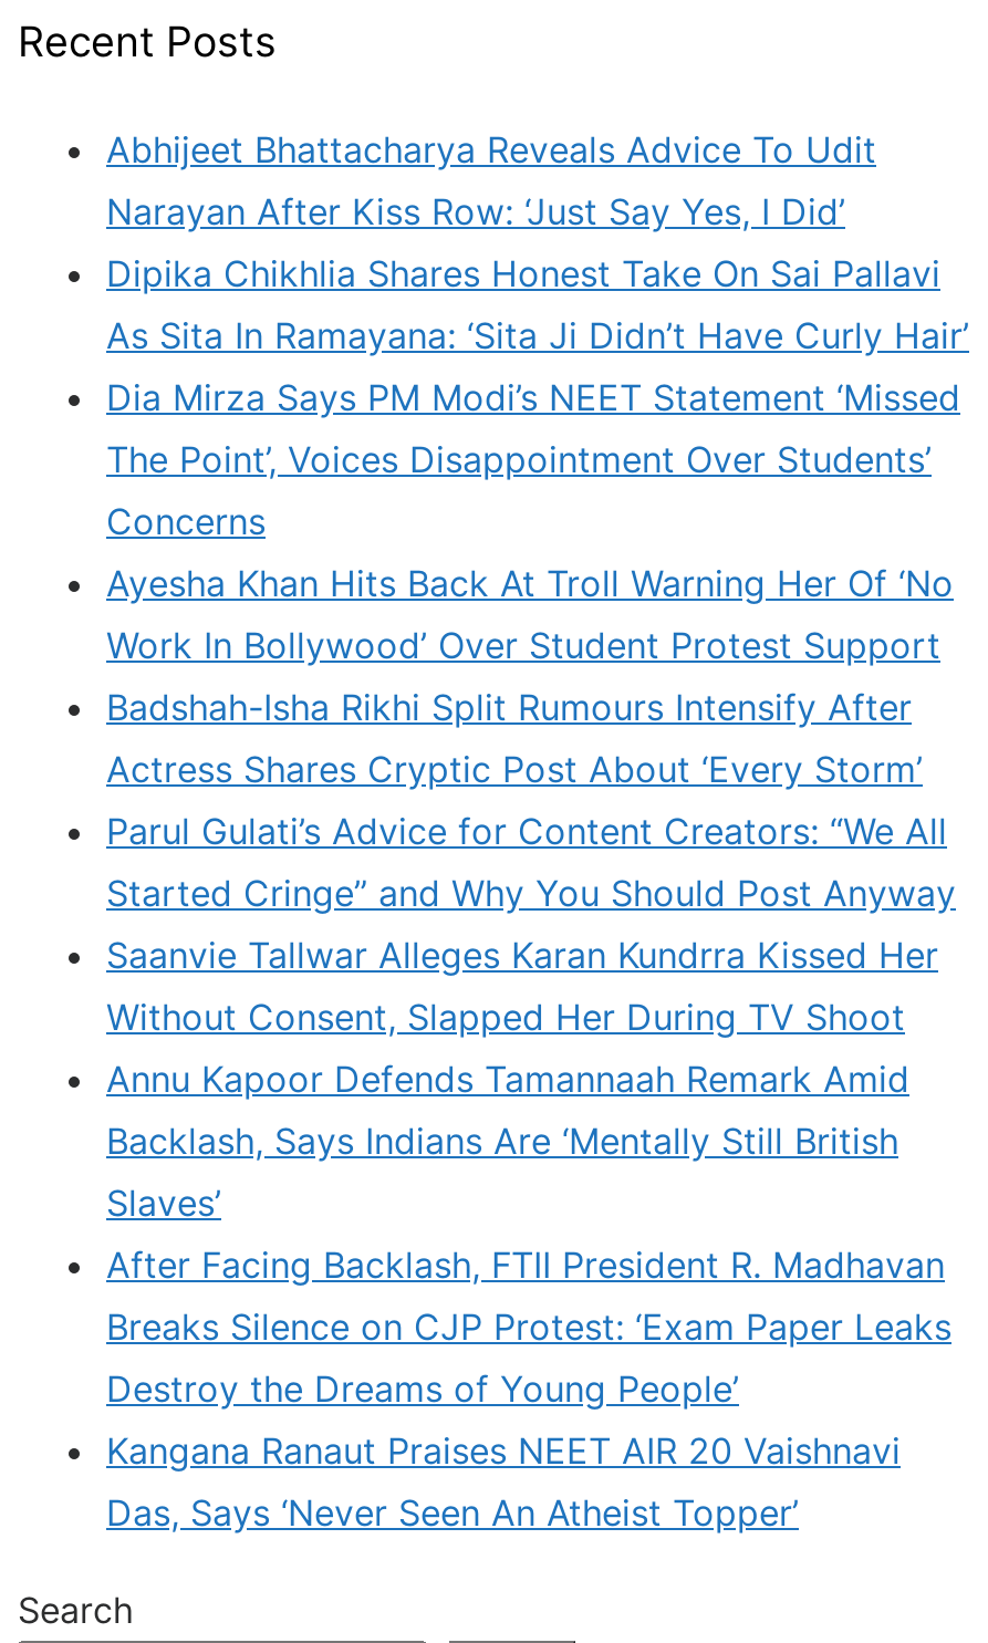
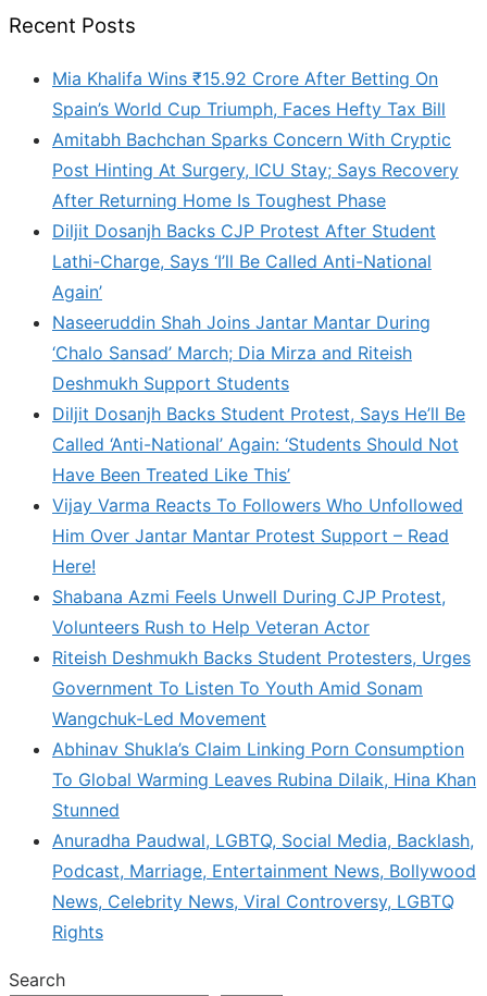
- Abhijeet Bhattacharya Reveals Advice To Udit
- Narayan After Kiss Row: ‘Just Say Yes, I Did’
- Dipika Chikhlia Shares Honest Take On Sai Pallavi
- As Sita In Ramayana: ‘Sita Ji Didn’t Have Curly Hair’
- Dia Mirza Says PM Modi’s NEET Statement ‘Missed
- The Point’, Voices Disappointment Over Students’
- Concerns
- Ayesha Khan Hits Back At Troll Warning Her Of ‘No
- Work In Bollywood’ Over Student Protest Support
- Badshah-Isha Rikhi Split Rumours Intensify After
- Actress Shares Cryptic Post About ‘Every Storm’
- Parul Gulati’s Advice for Content Creators: “We All
- Started Cringe” and Why You Should Post Anyway
- Saanvie Tallwar Alleges Karan Kundrra Kissed Her
- Without Consent, Slapped Her During TV Shoot
- Annu Kapoor Defends Tamannaah Remark Amid
- Backlash, Says Indians Are ‘Mentally Still British
- Slaves’
- After Facing Backlash, FTII President R. Madhavan
- Breaks Silence on CJP Protest: ‘Exam Paper Leaks
- Destroy the Dreams of Young People’
- Kangana Ranaut Praises NEET AIR 20 Vaishnavi
- Das, Says ‘Never Seen An Atheist Topper’
+ Mia Khalifa Wins ₹15.92 Crore After Betting On
+ Spain’s World Cup Triumph, Faces Hefty Tax Bill
+ Amitabh Bachchan Sparks Concern With Cryptic
+ Post Hinting At Surgery, ICU Stay; Says Recovery
+ After Returning Home Is Toughest Phase
+ Diljit Dosanjh Backs CJP Protest After Student
+ Lathi-Charge, Says ‘I’ll Be Called Anti-National
+ Again’
+ Naseeruddin Shah Joins Jantar Mantar During
+ ‘Chalo Sansad’ March; Dia Mirza and Riteish
+ Deshmukh Support Students
+ Diljit Dosanjh Backs Student Protest, Says He’ll Be
+ Called ‘Anti-National’ Again: ‘Students Should Not
+ Have Been Treated Like This’
+ Vijay Varma Reacts To Followers Who Unfollowed
+ Him Over Jantar Mantar Protest Support – Read
+ Here!
+ Shabana Azmi Feels Unwell During CJP Protest,
+ Volunteers Rush to Help Veteran Actor
+ Riteish Deshmukh Backs Student Protesters, Urges
+ Government To Listen To Youth Amid Sonam
+ Wangchuk-Led Movement
+ Abhinav Shukla’s Claim Linking Porn Consumption
+ To Global Warming Leaves Rubina Dilaik, Hina Khan
+ Stunned
+ Anuradha Paudwal, LGBTQ, Social Media, Backlash,
+ Podcast, Marriage, Entertainment News, Bollywood
+ News, Celebrity News, Viral Controversy, LGBTQ
+ Rights
